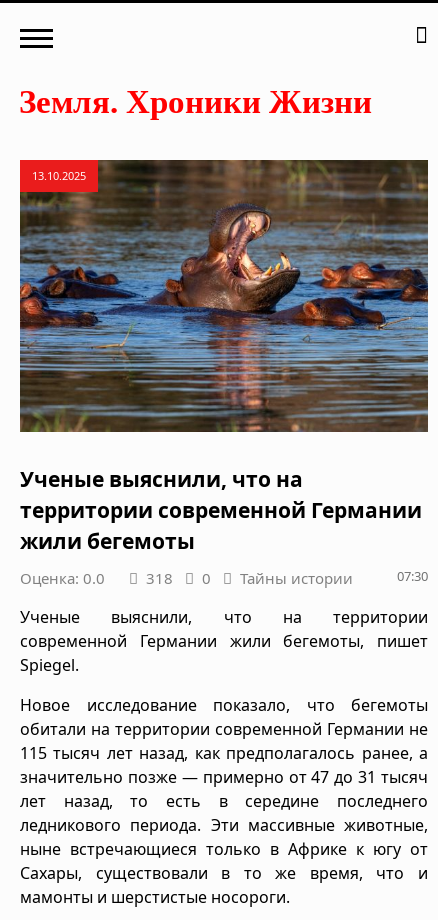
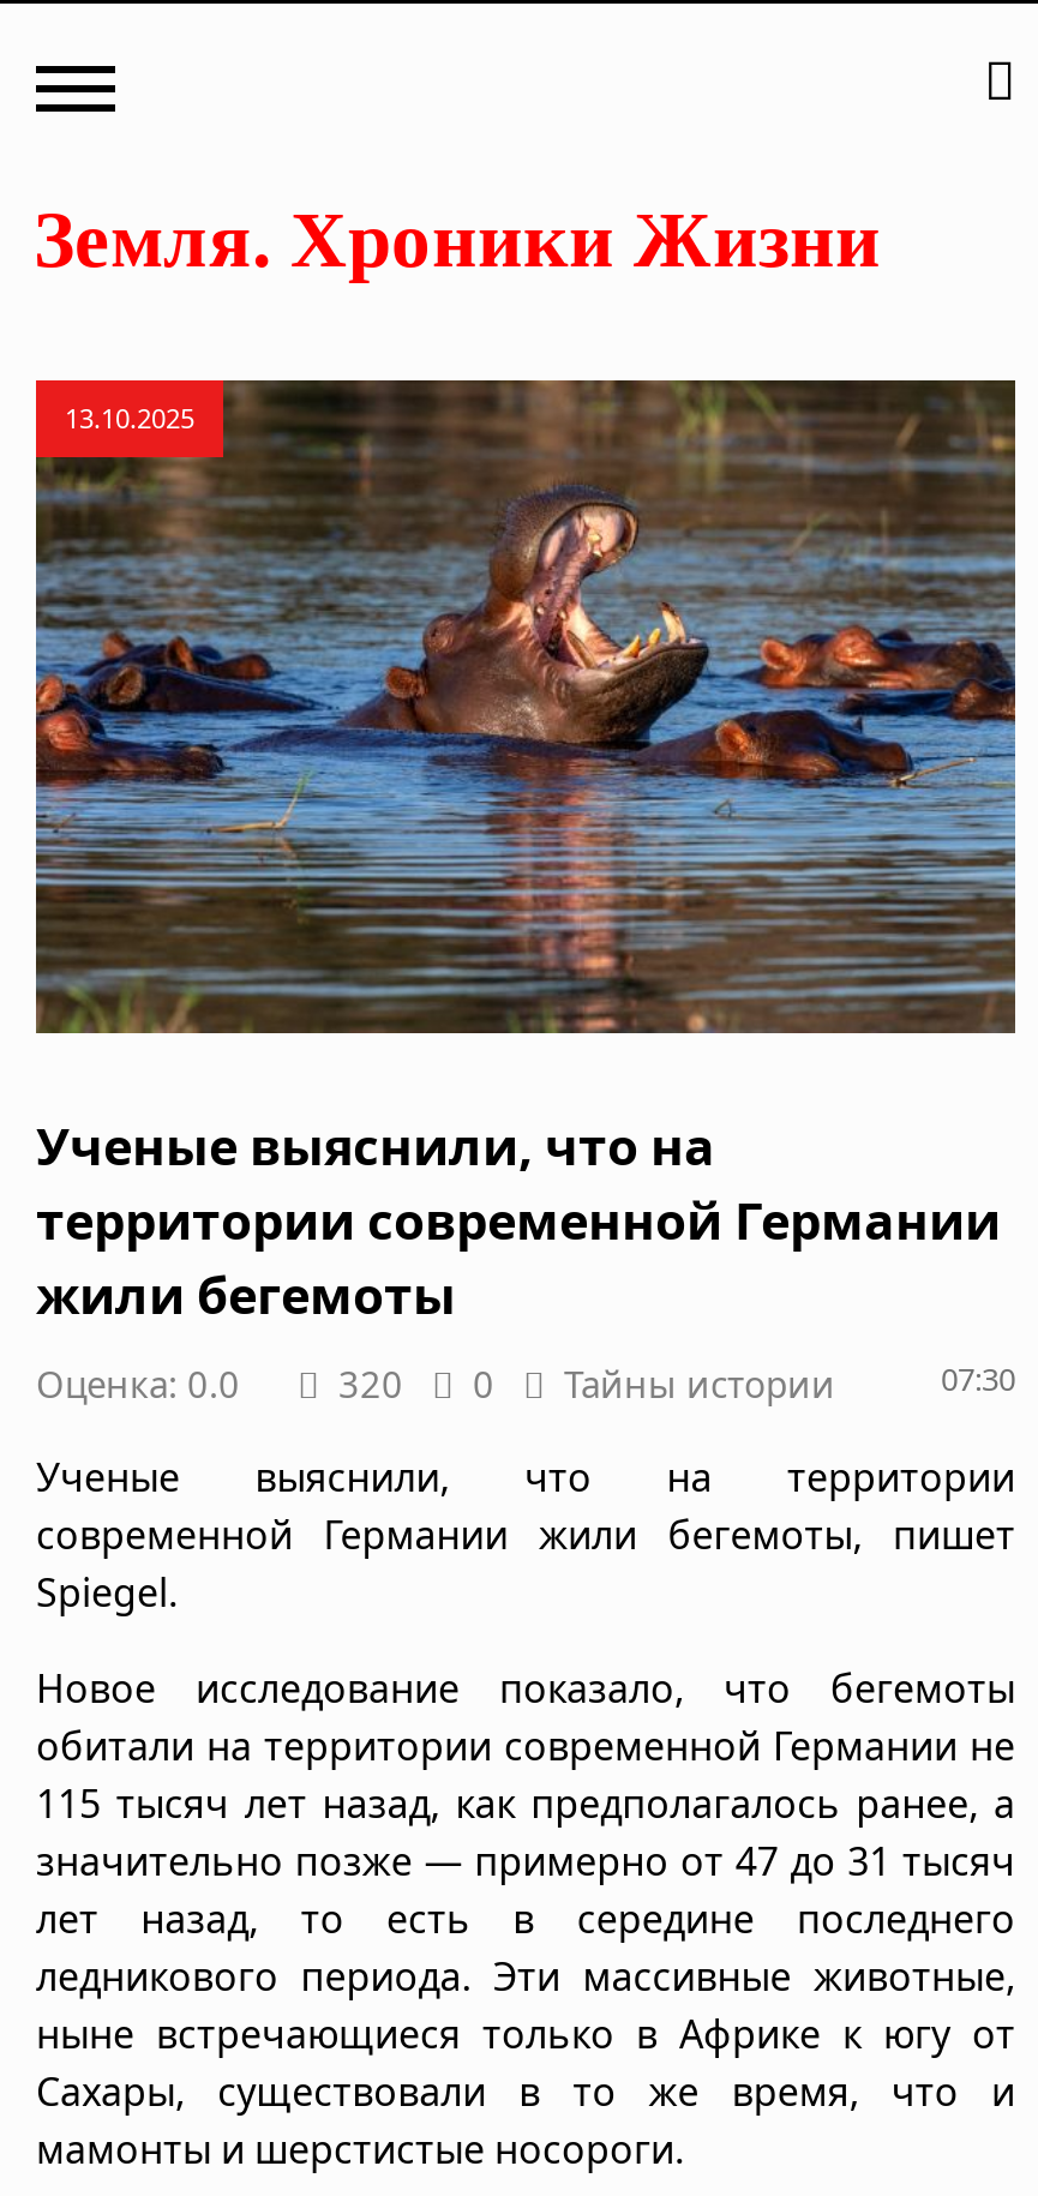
- Оценка: 0.0 318 0 Тайны истории
+ Оценка: 0.0 320 0 Тайны истории
